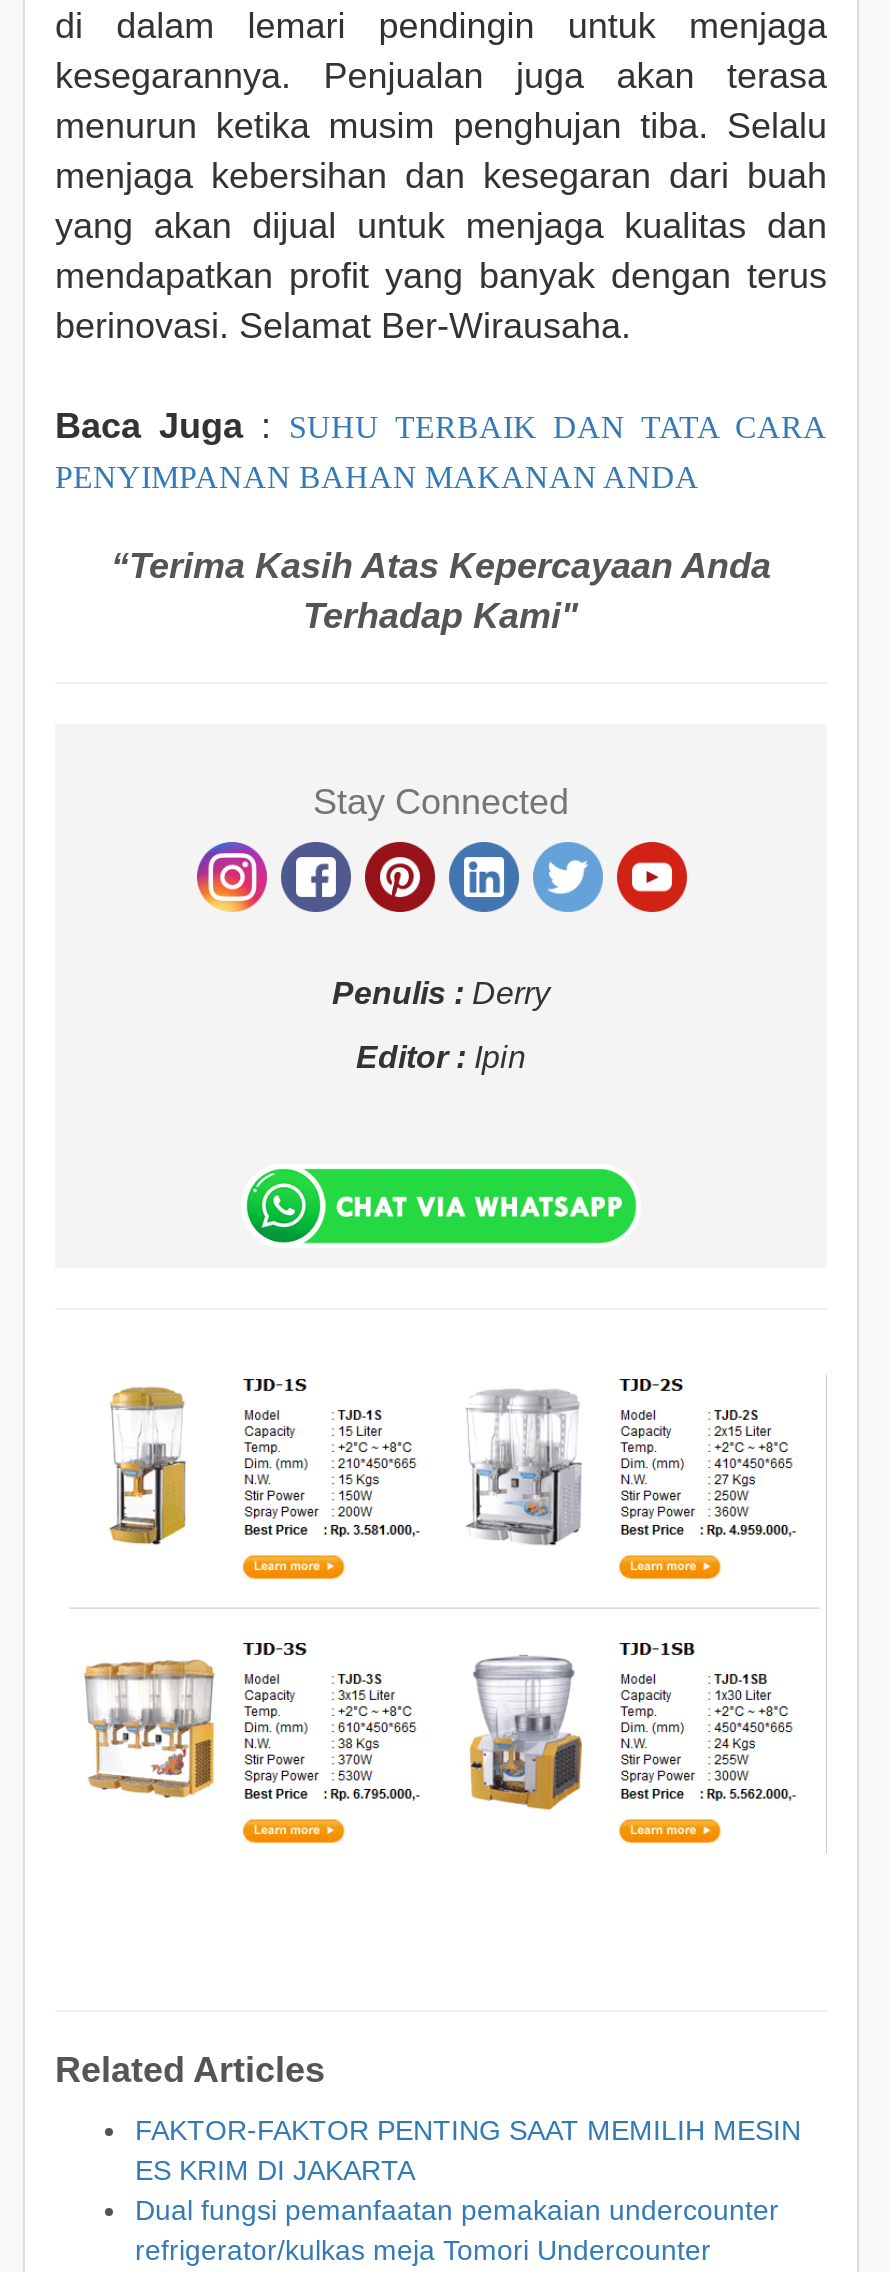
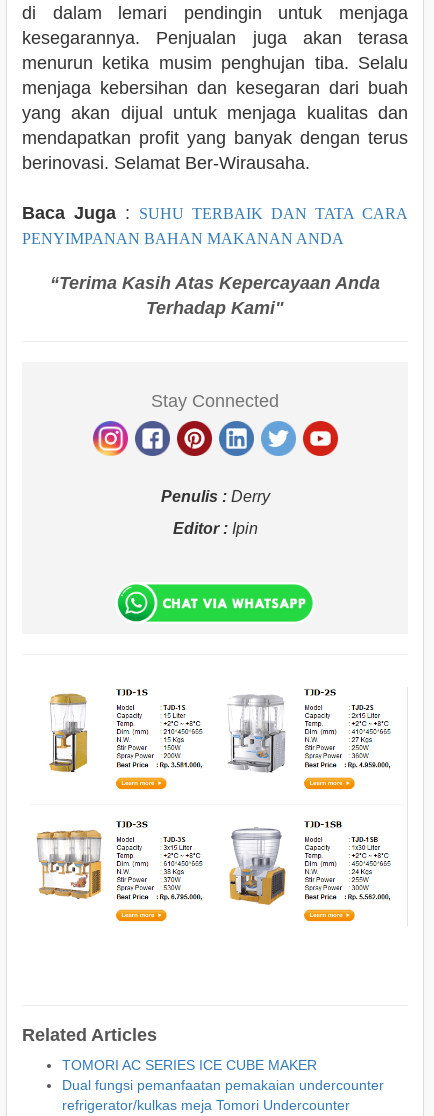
- FAKTOR-FAKTOR PENTING SAAT MEMILIH MESIN
- ES KRIM DI JAKARTA
+ TOMORI AC SERIES ICE CUBE MAKER
